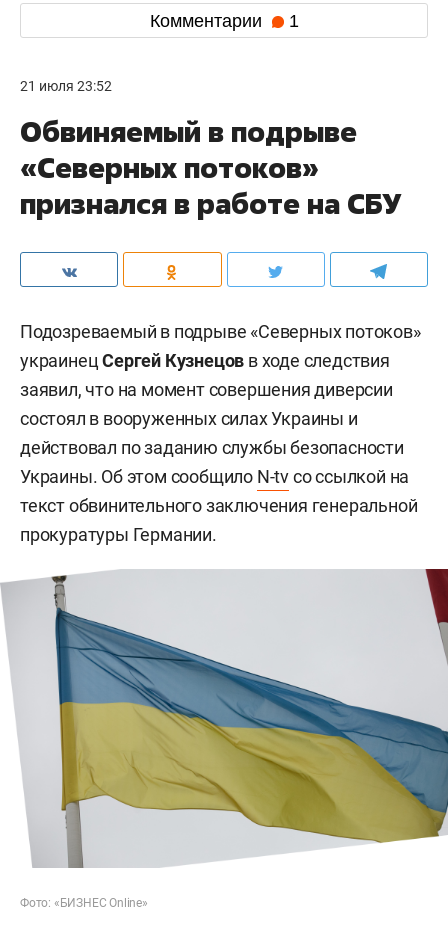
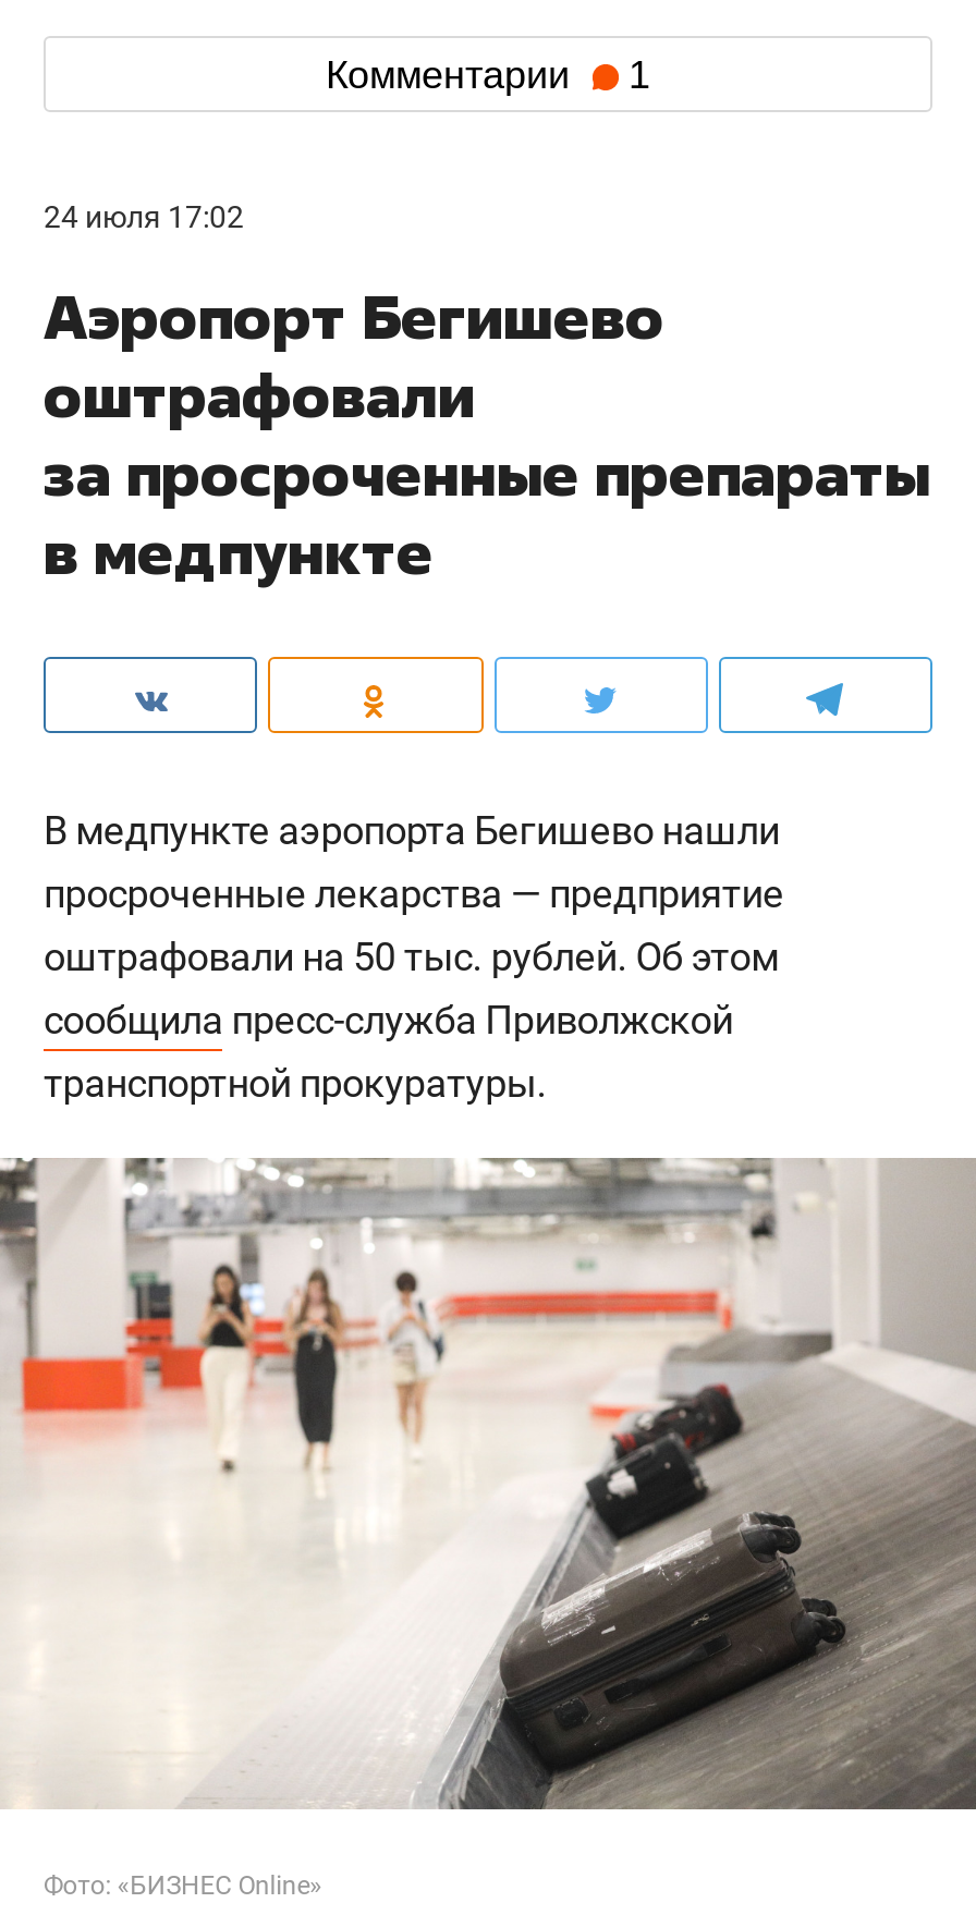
- 21 июля 23:52
+ 24 июля 17:02

- Обвиняемый в подрыве
- «Северных потоков»
- признался в работе на СБУ
+ Аэропорт Бегишево
+ оштрафовали
+ за просроченные препараты
+ в медпункте

- Подозреваемый в подрыве «Северных потоков»
- украинец Сергей Кузнецов в ходе следствия
- заявил, что на момент совершения диверсии
- состоял в вооруженных силах Украины и
- действовал по заданию службы безопасности
- Украины. Об этом сообщило N-tv со ссылкой на
- текст обвинительного заключения генеральной
- прокуратуры Германии.
+ В медпункте аэропорта Бегишево нашли
+ просроченные лекарства — предприятие
+ оштрафовали на 50 тыс. рублей. Об этом
+ сообщила пресс-служба Приволжской
+ транспортной прокуратуры.

- [image]
+ [image]
